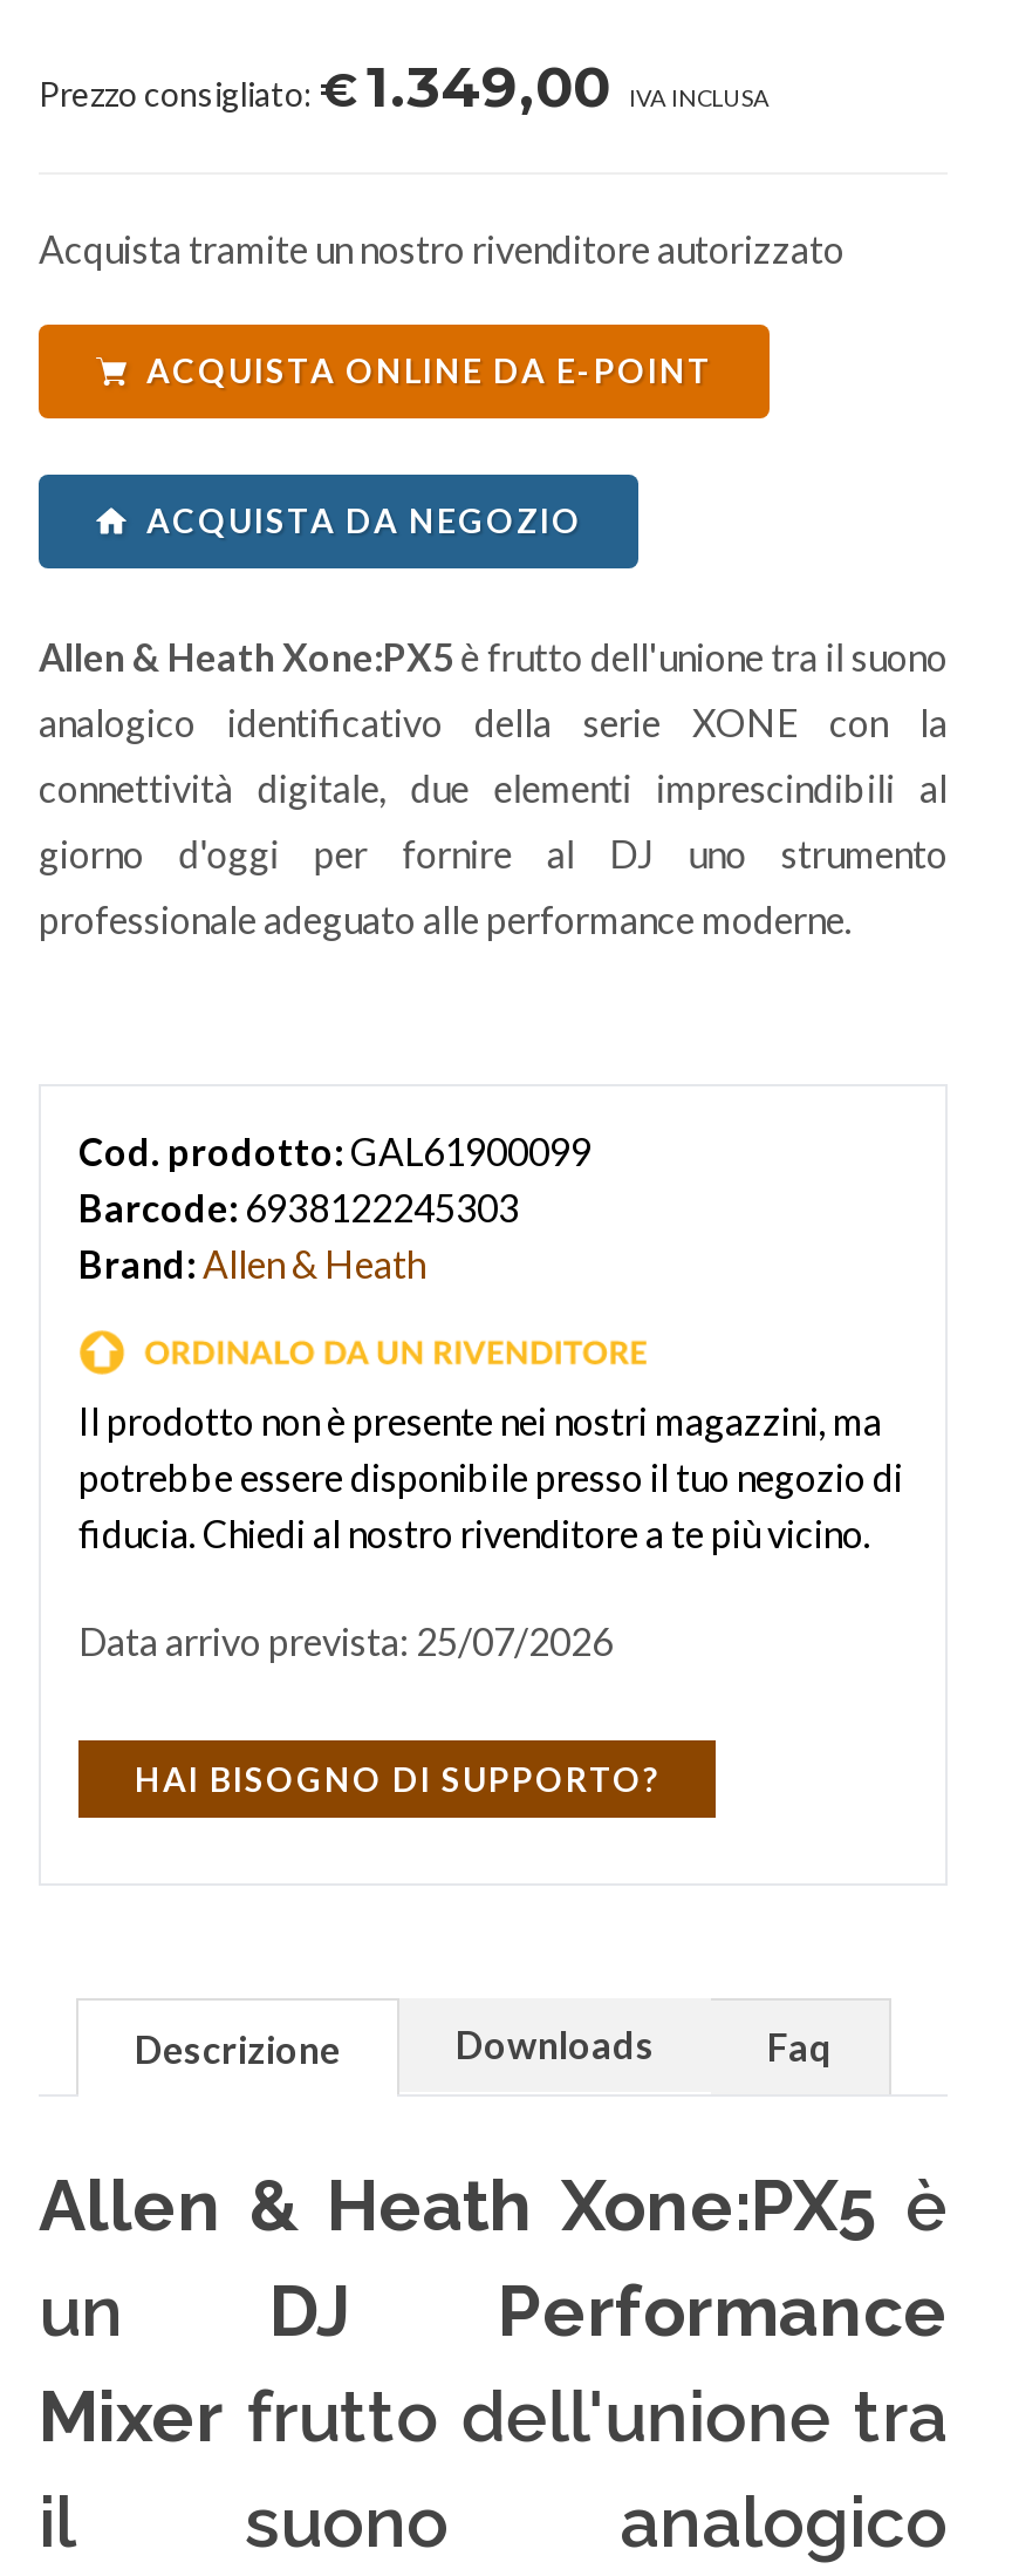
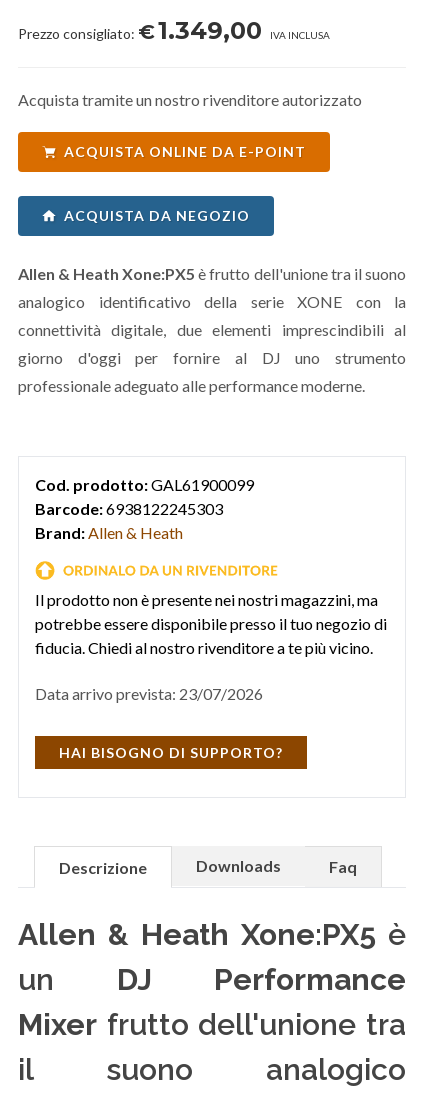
- Data arrivo prevista: 25/07/2026
+ Data arrivo prevista: 23/07/2026
